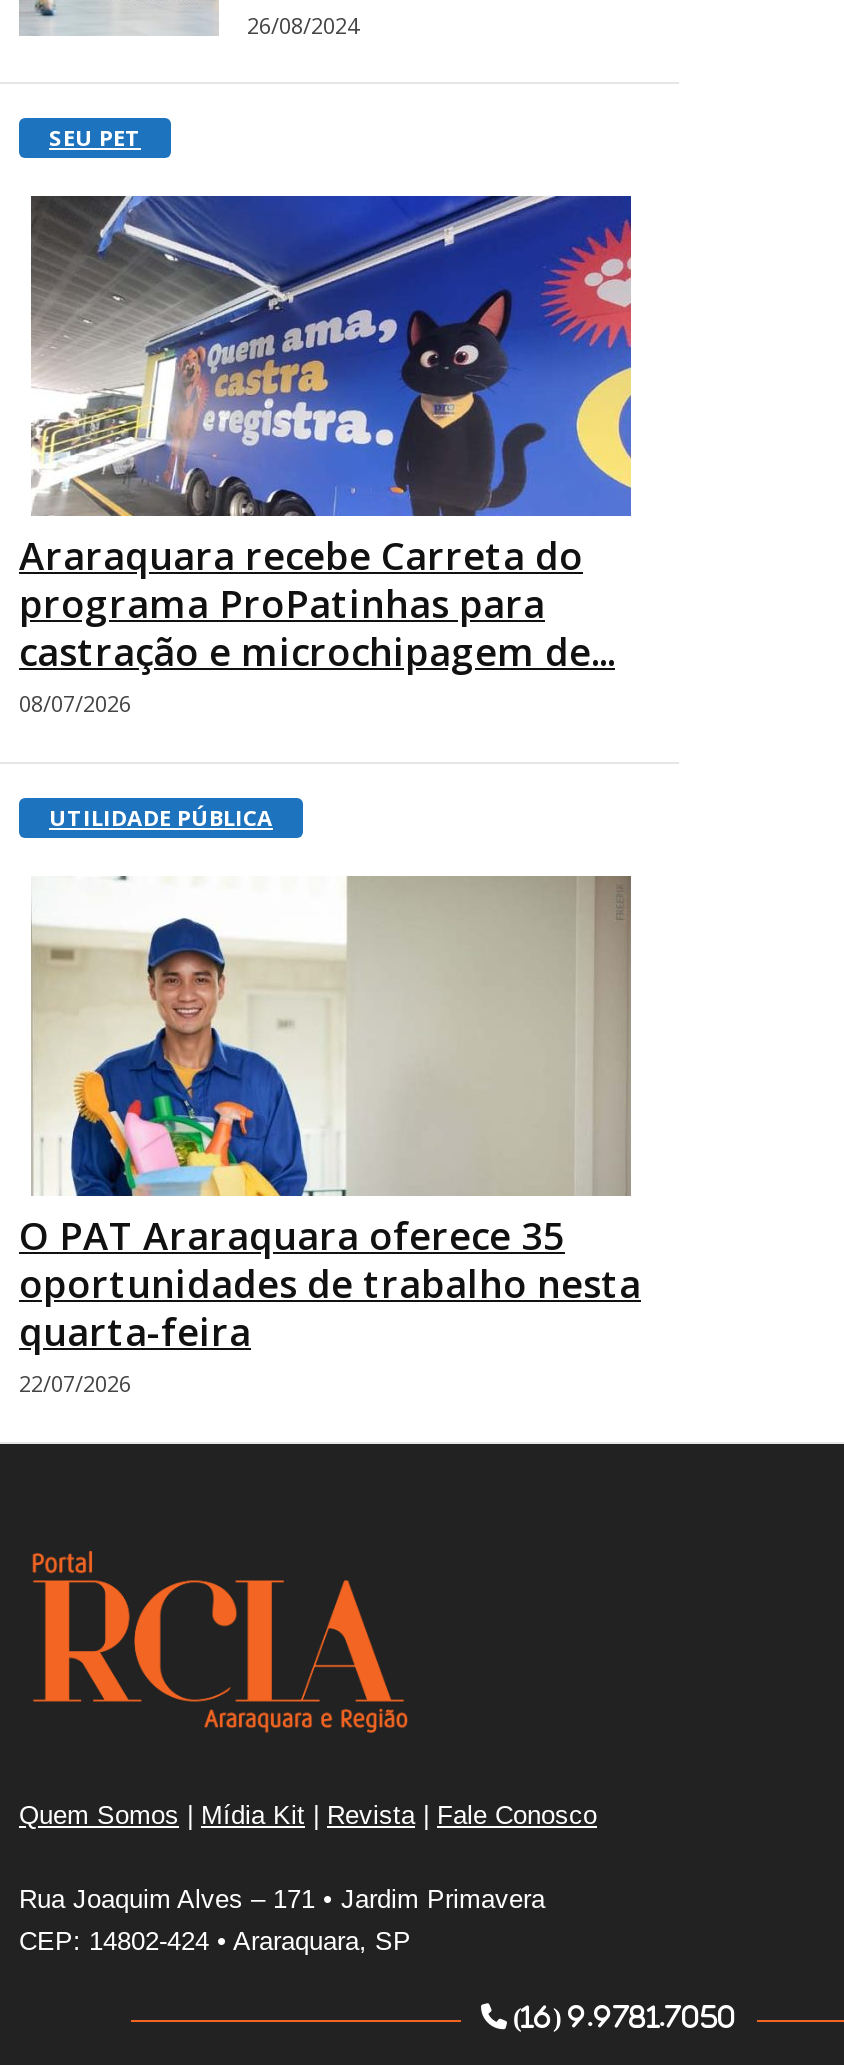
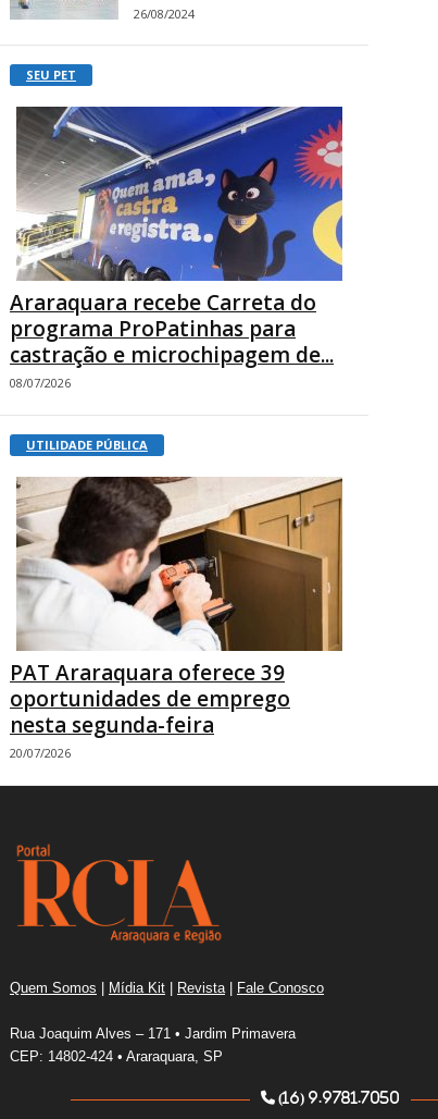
- [image]
- O PAT Araraquara oferece 35
- oportunidades de trabalho nesta
- quarta-feira
- 22/07/2026
+ [image]
+ PAT Araraquara oferece 39
+ oportunidades de emprego
+ nesta segunda-feira
+ 20/07/2026
